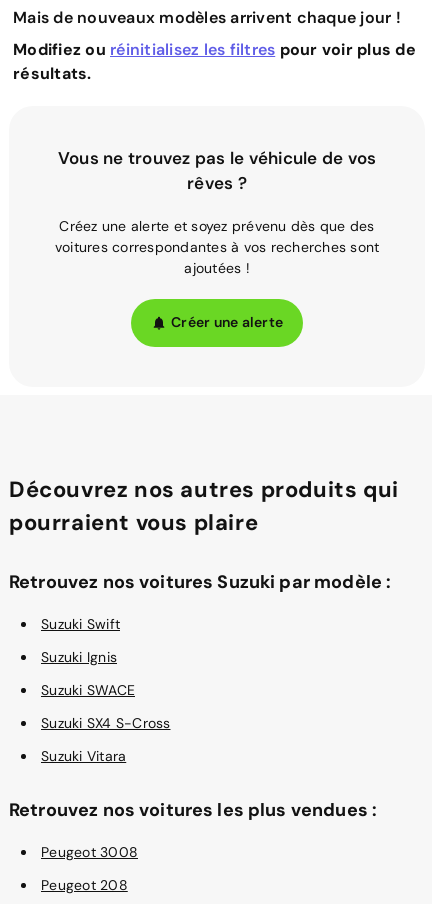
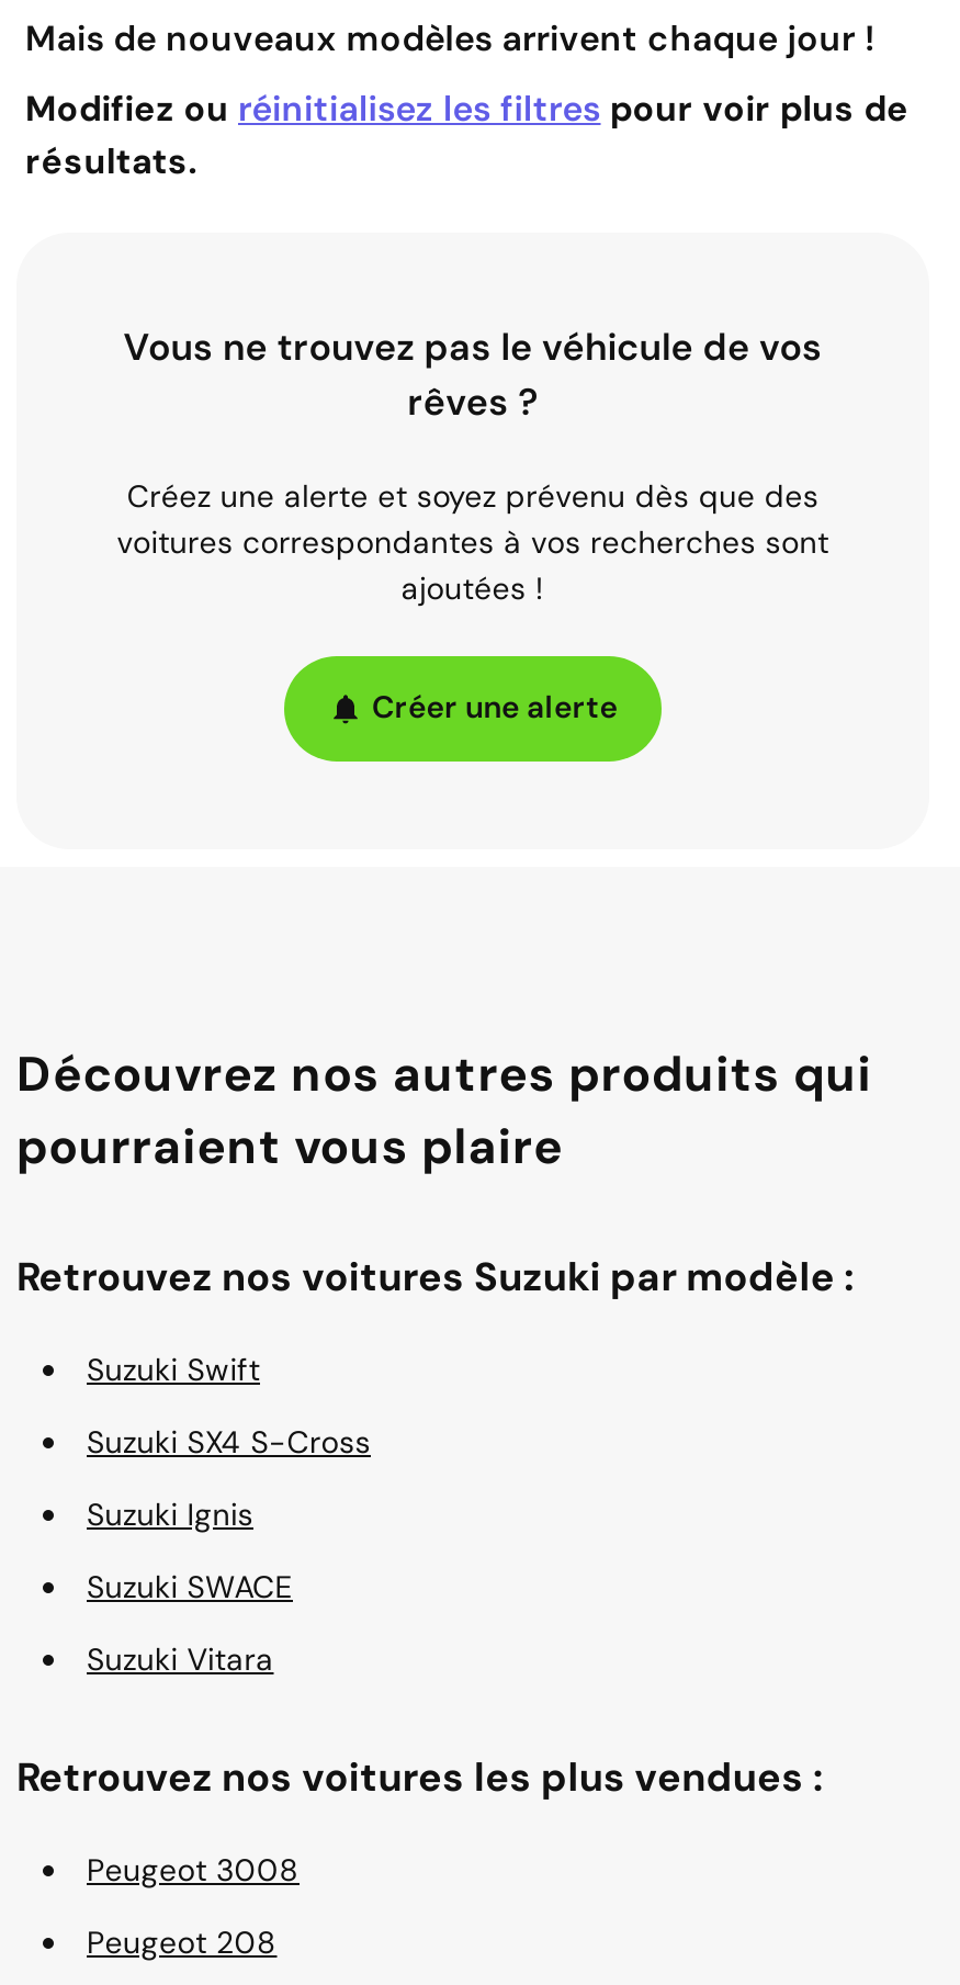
moved down: Suzuki Ignis | Suzuki SWACE

moved up: Suzuki SX4 S-Cross
